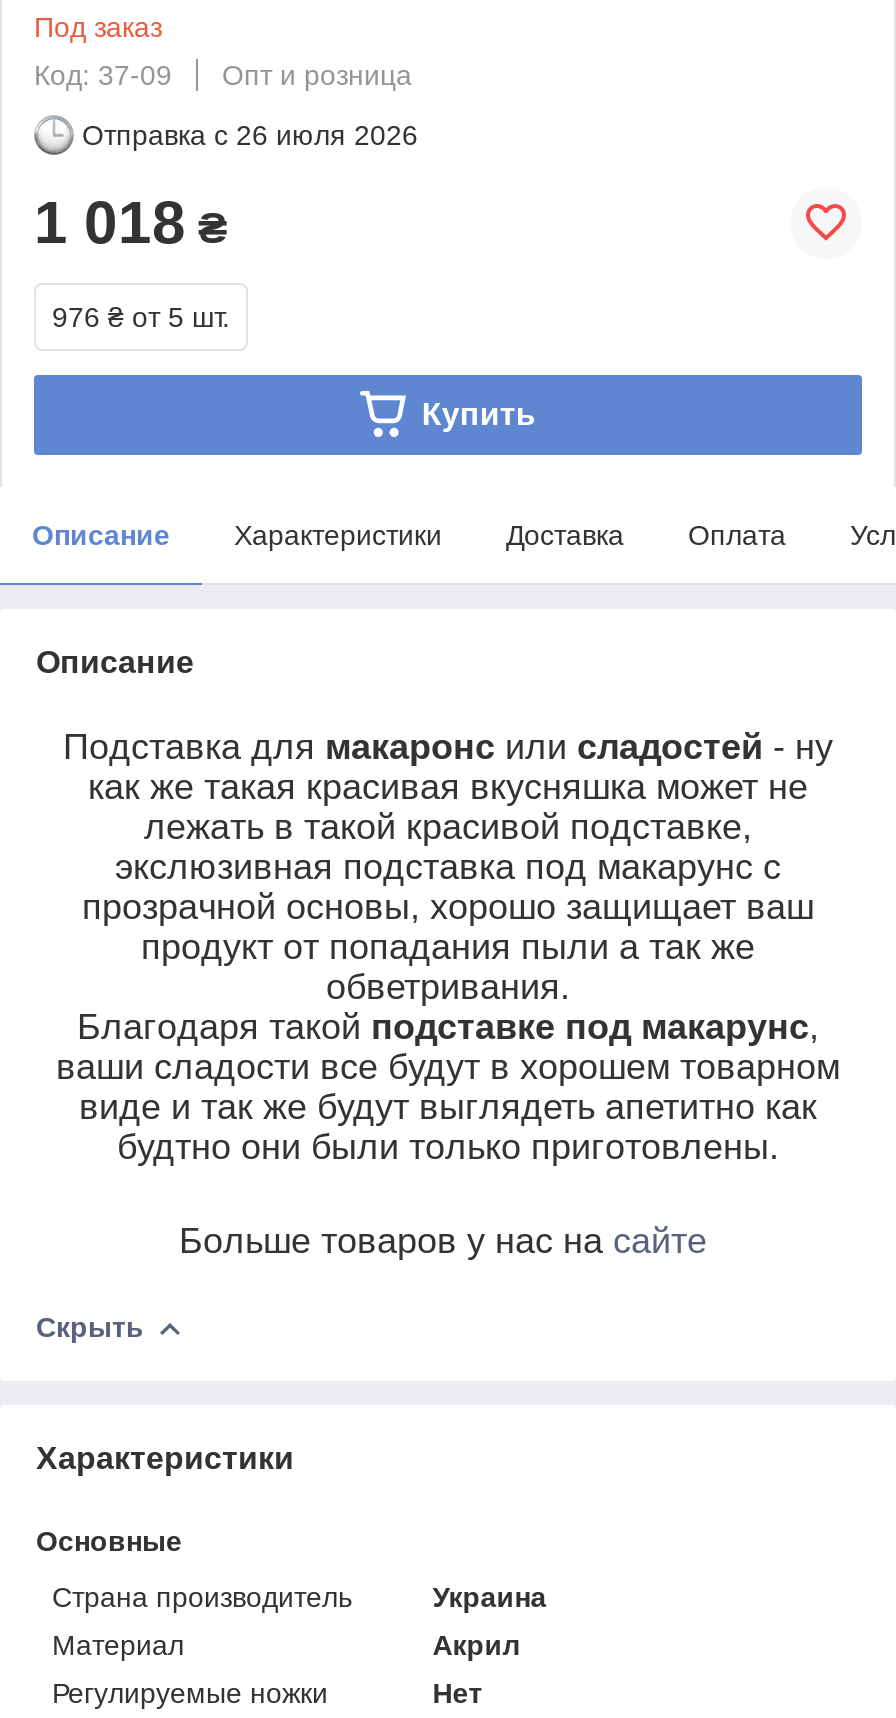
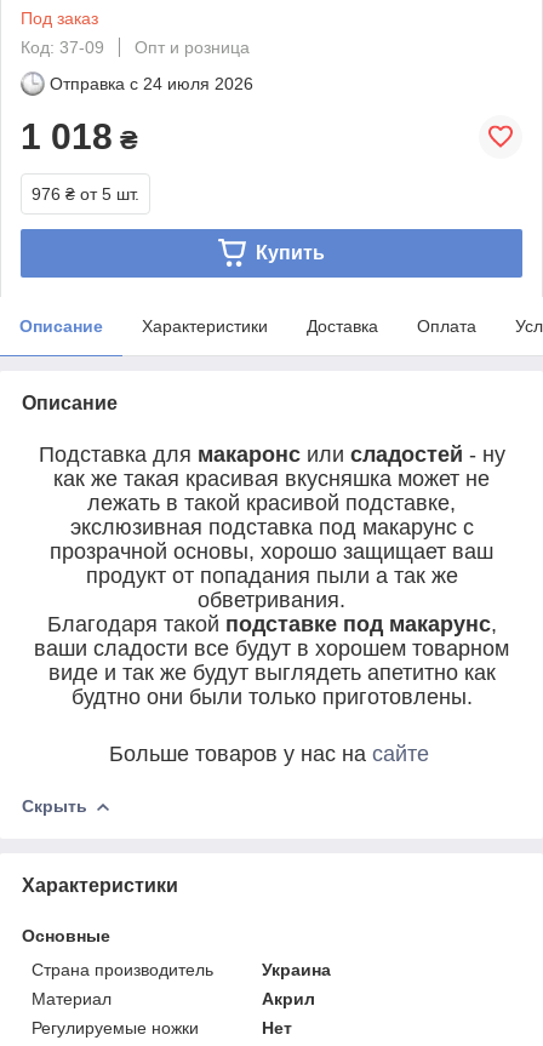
- Отправка с 26 июля 2026
+ Отправка с 24 июля 2026
